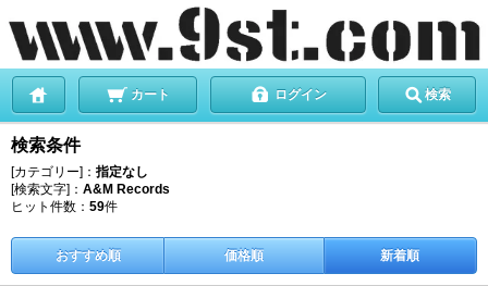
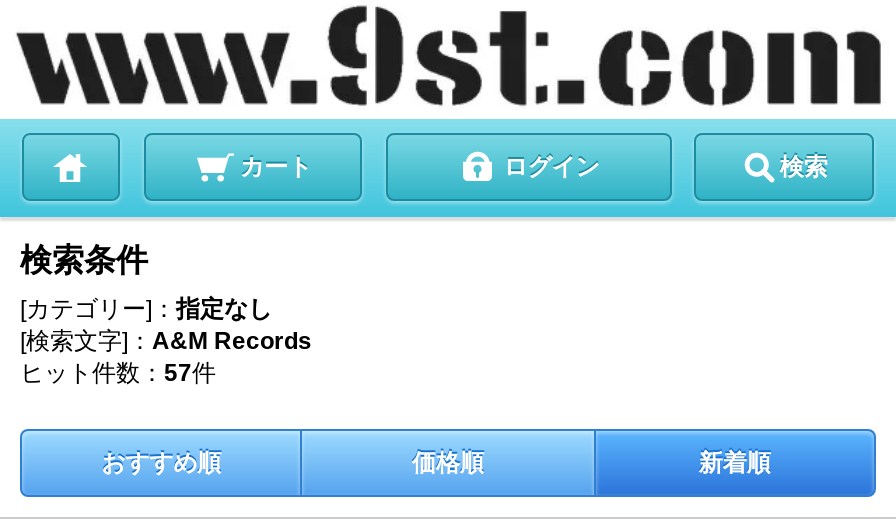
- ヒット件数：59件
+ ヒット件数：57件
